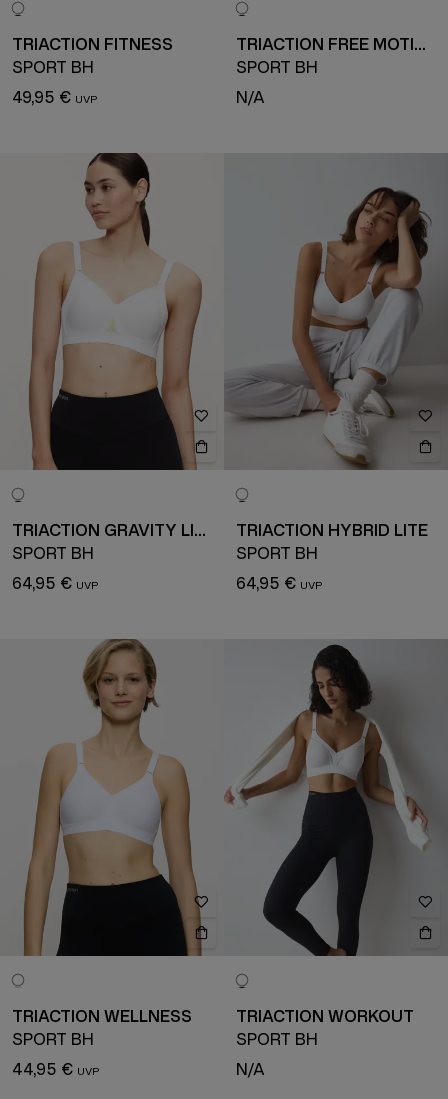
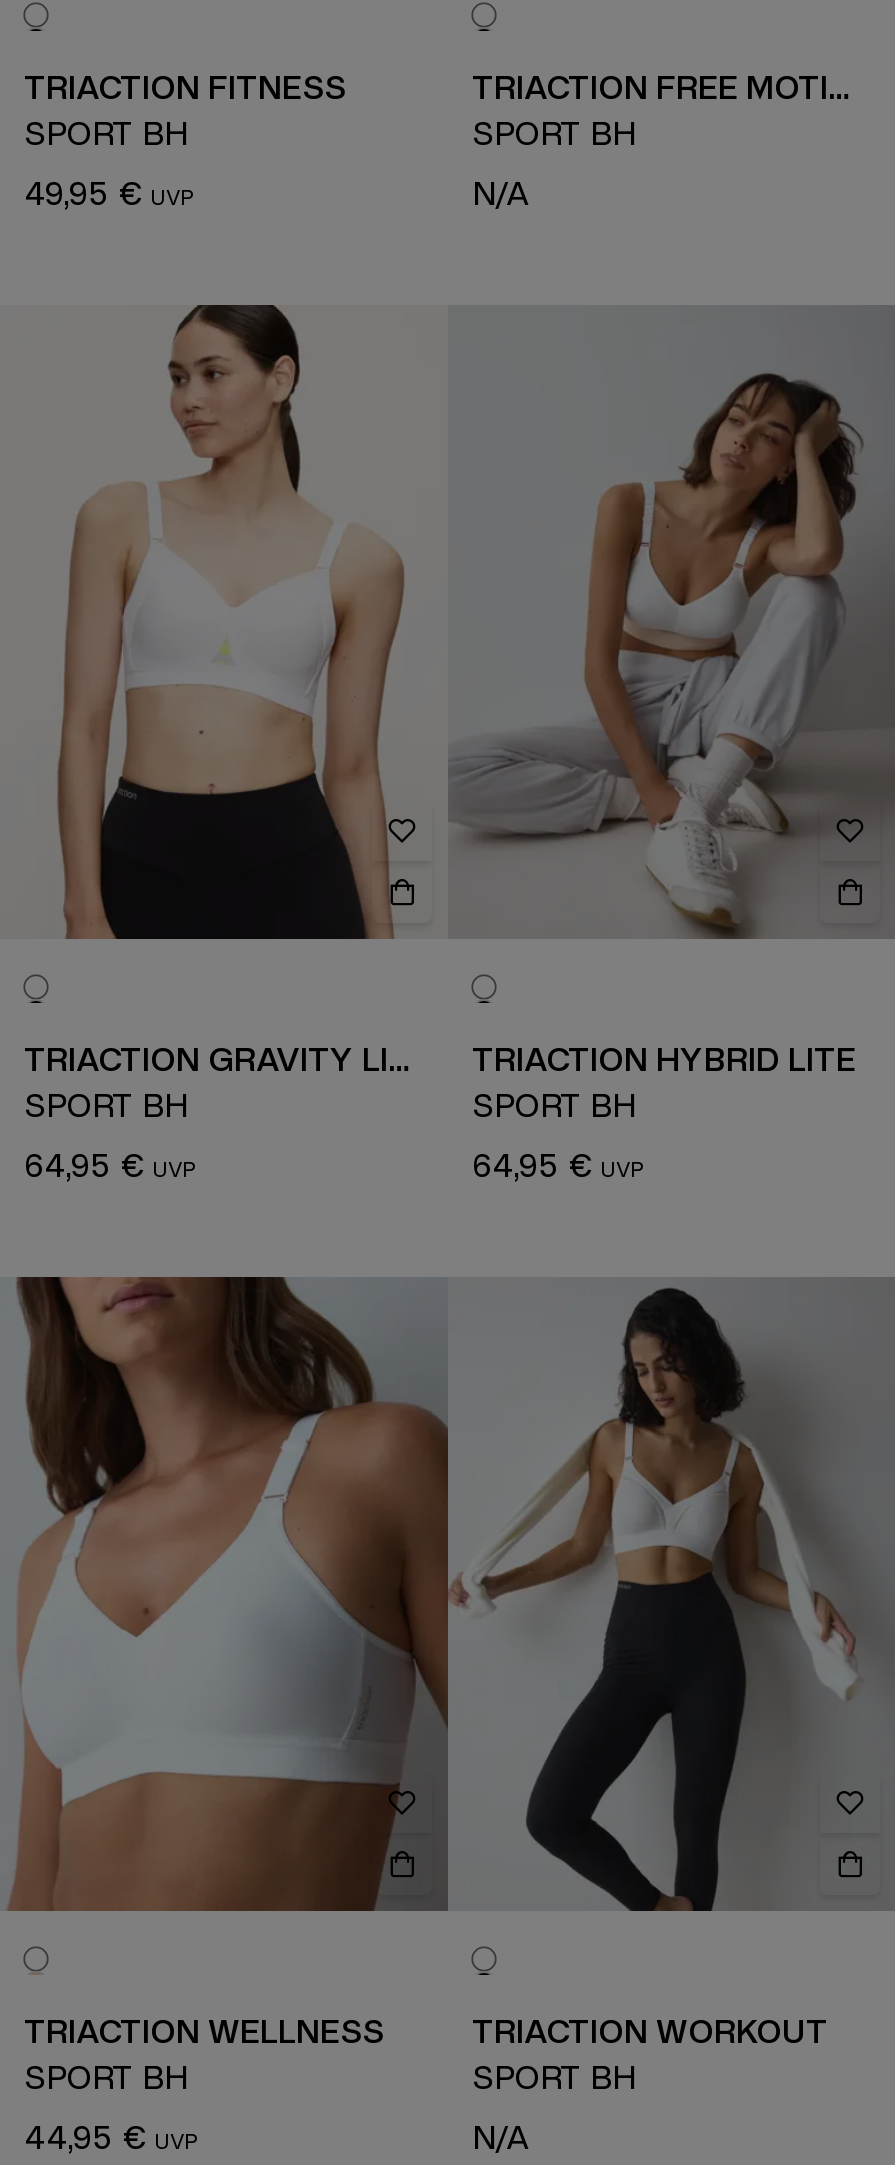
- [image]
+ [image]
